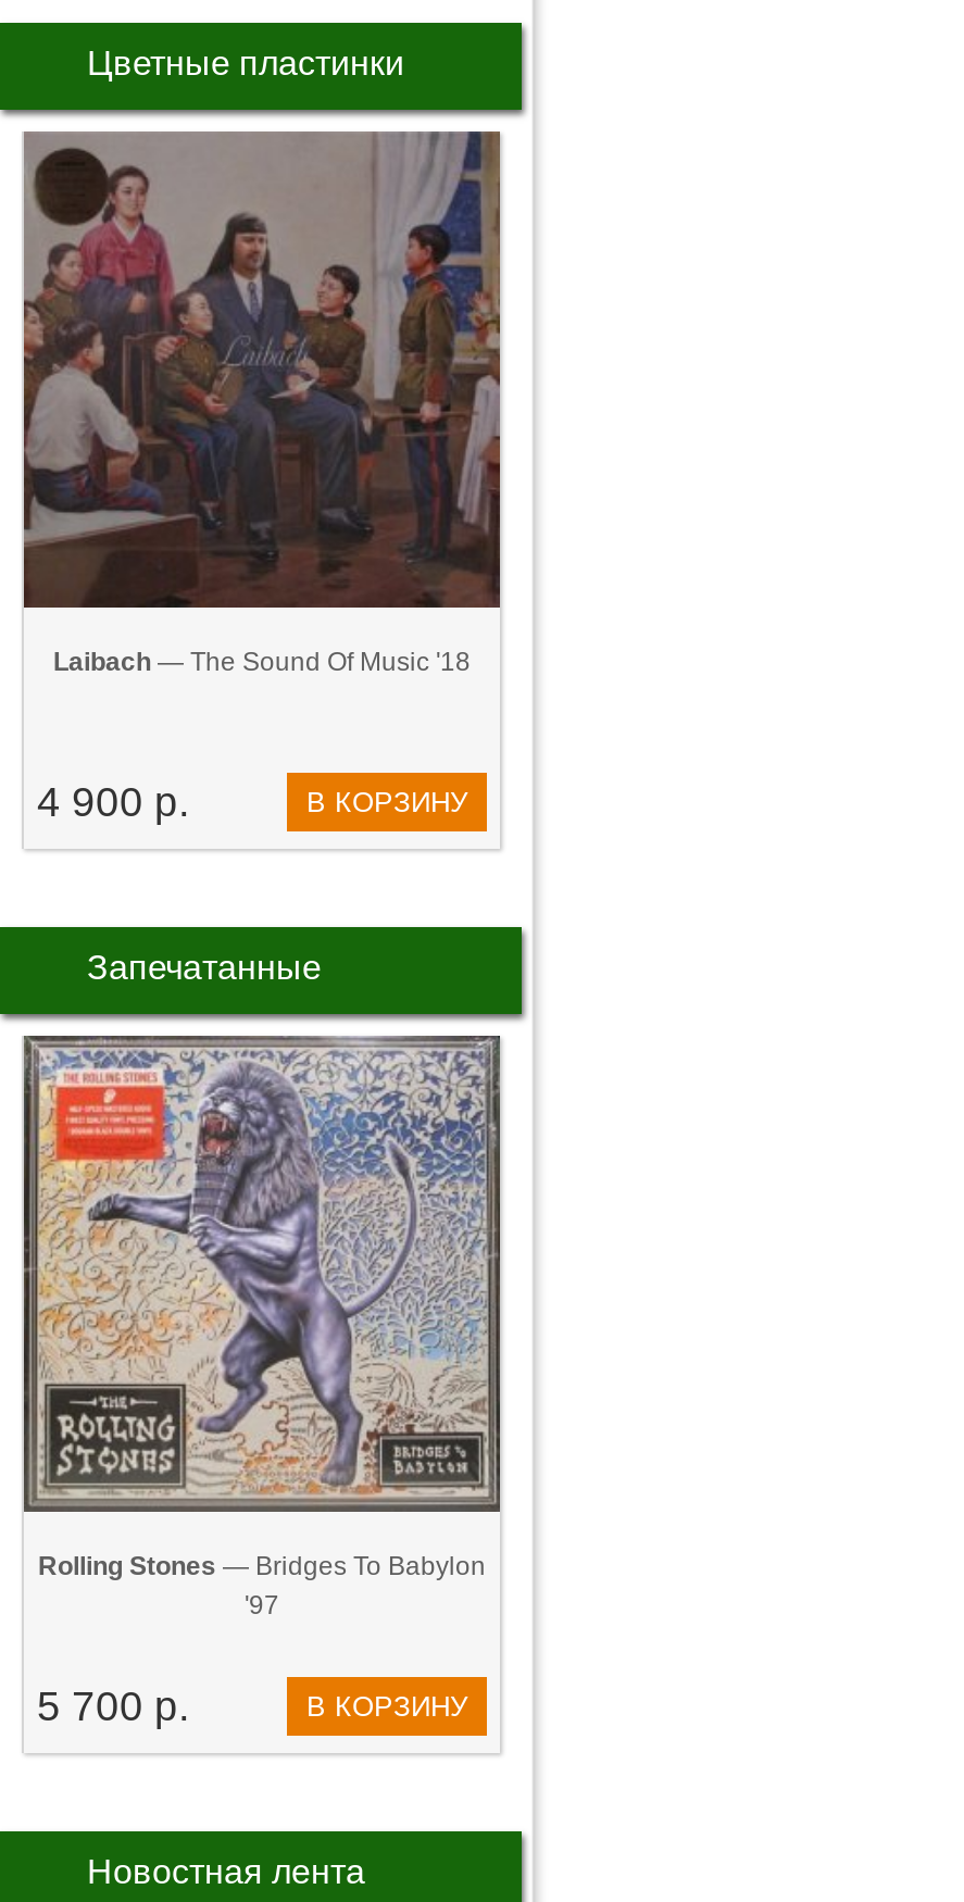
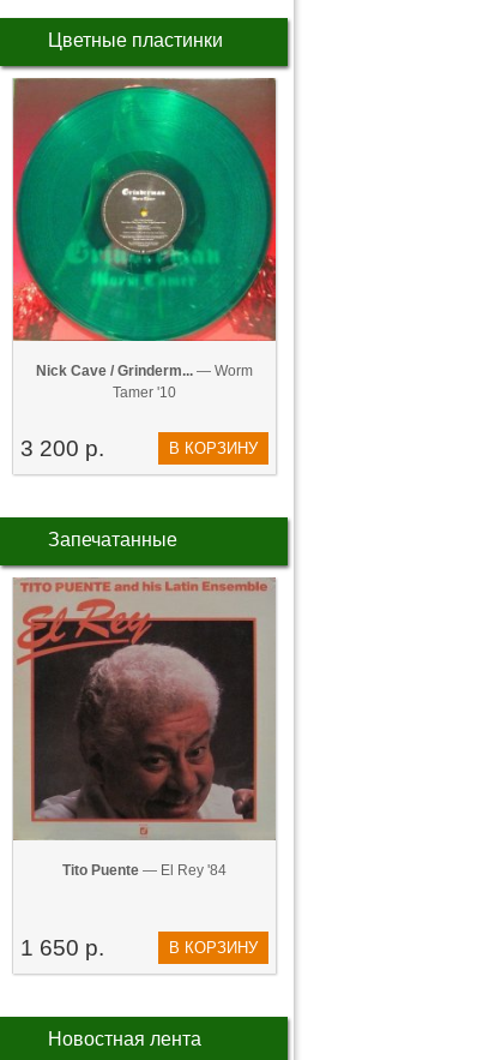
- [image]
- Laibach — The Sound Of Music '18
+ [image]
+ Nick Cave / Grinderm... — Worm
+ Tamer '10

- 4 900 р.
+ 3 200 р.

- [image]
- Rolling Stones — Bridges To Babylon
- '97
+ [image]
+ Tito Puente — El Rey '84

- 5 700 р.
+ 1 650 р.
